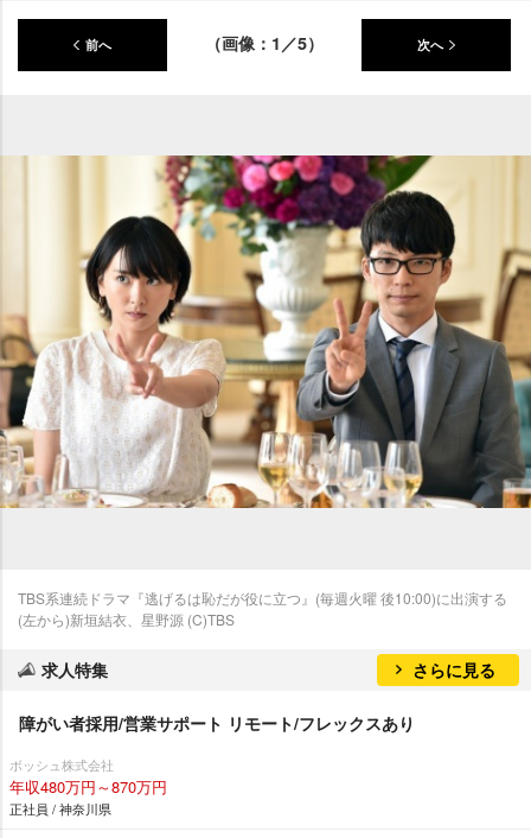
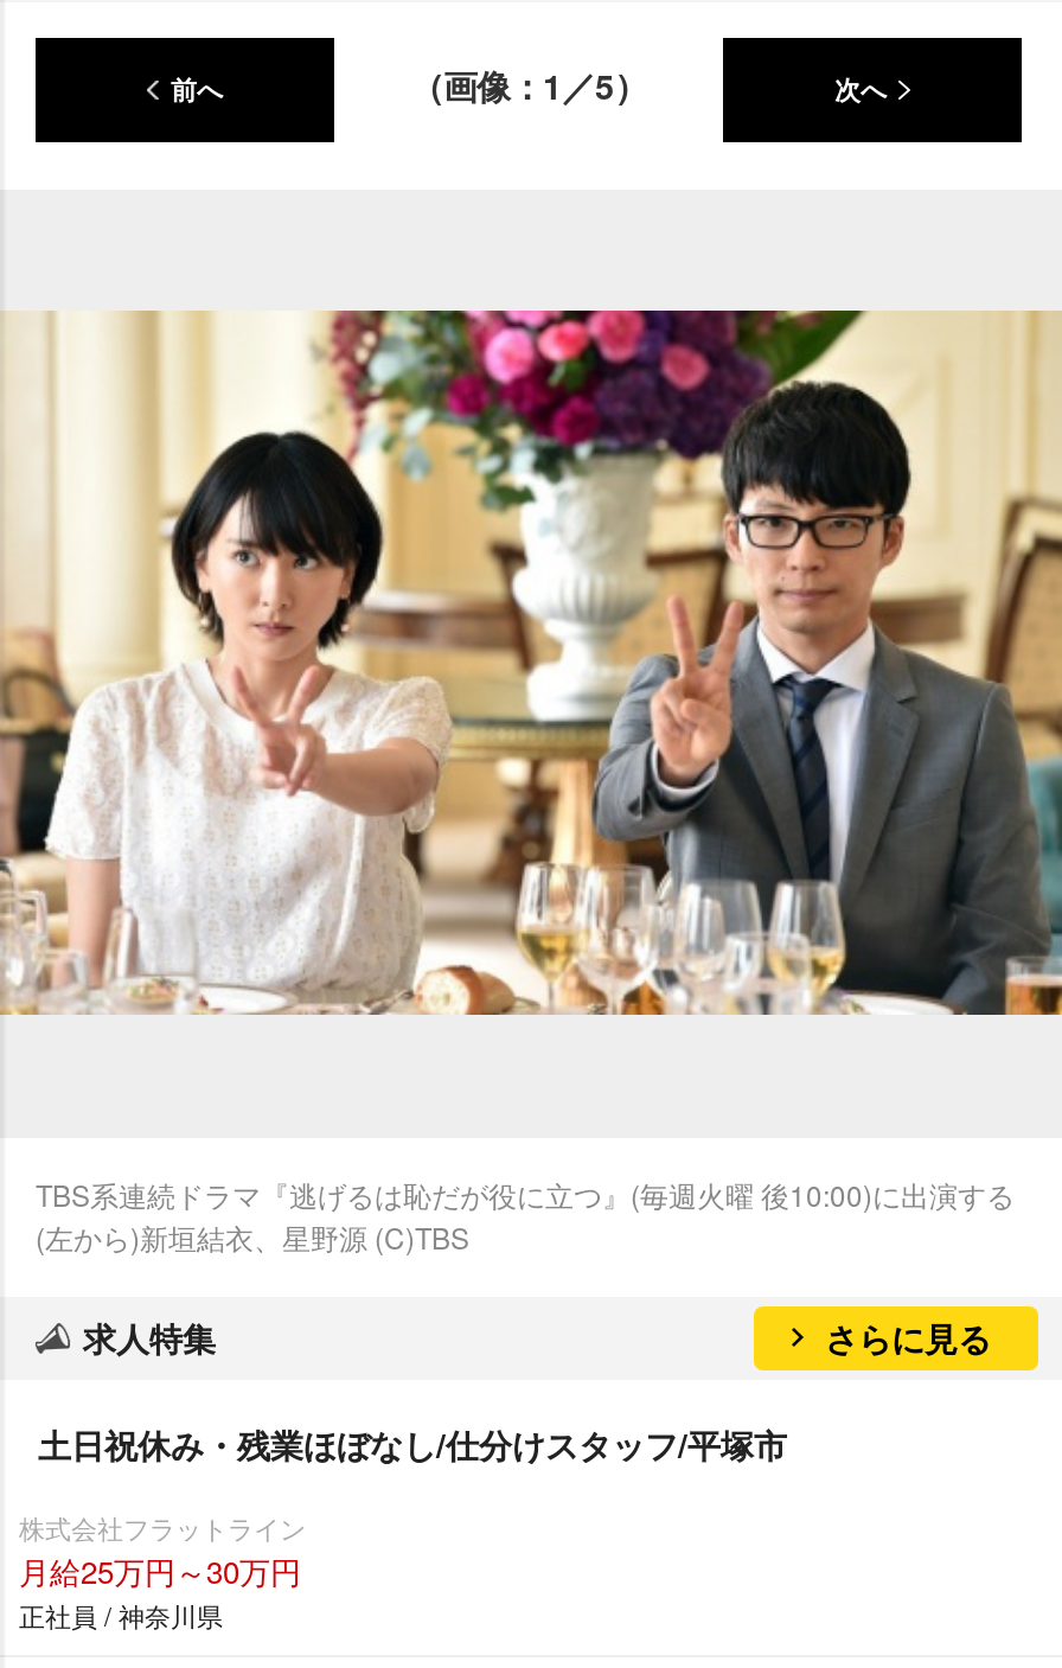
- 障がい者採用/営業サポート リモート/フレックスあり
+ 土日祝休み・残業ほぼなし/仕分けスタッフ/平塚市

- ボッシュ株式会社
- 年収480万円～870万円
+ 株式会社フラットライン
+ 月給25万円～30万円
